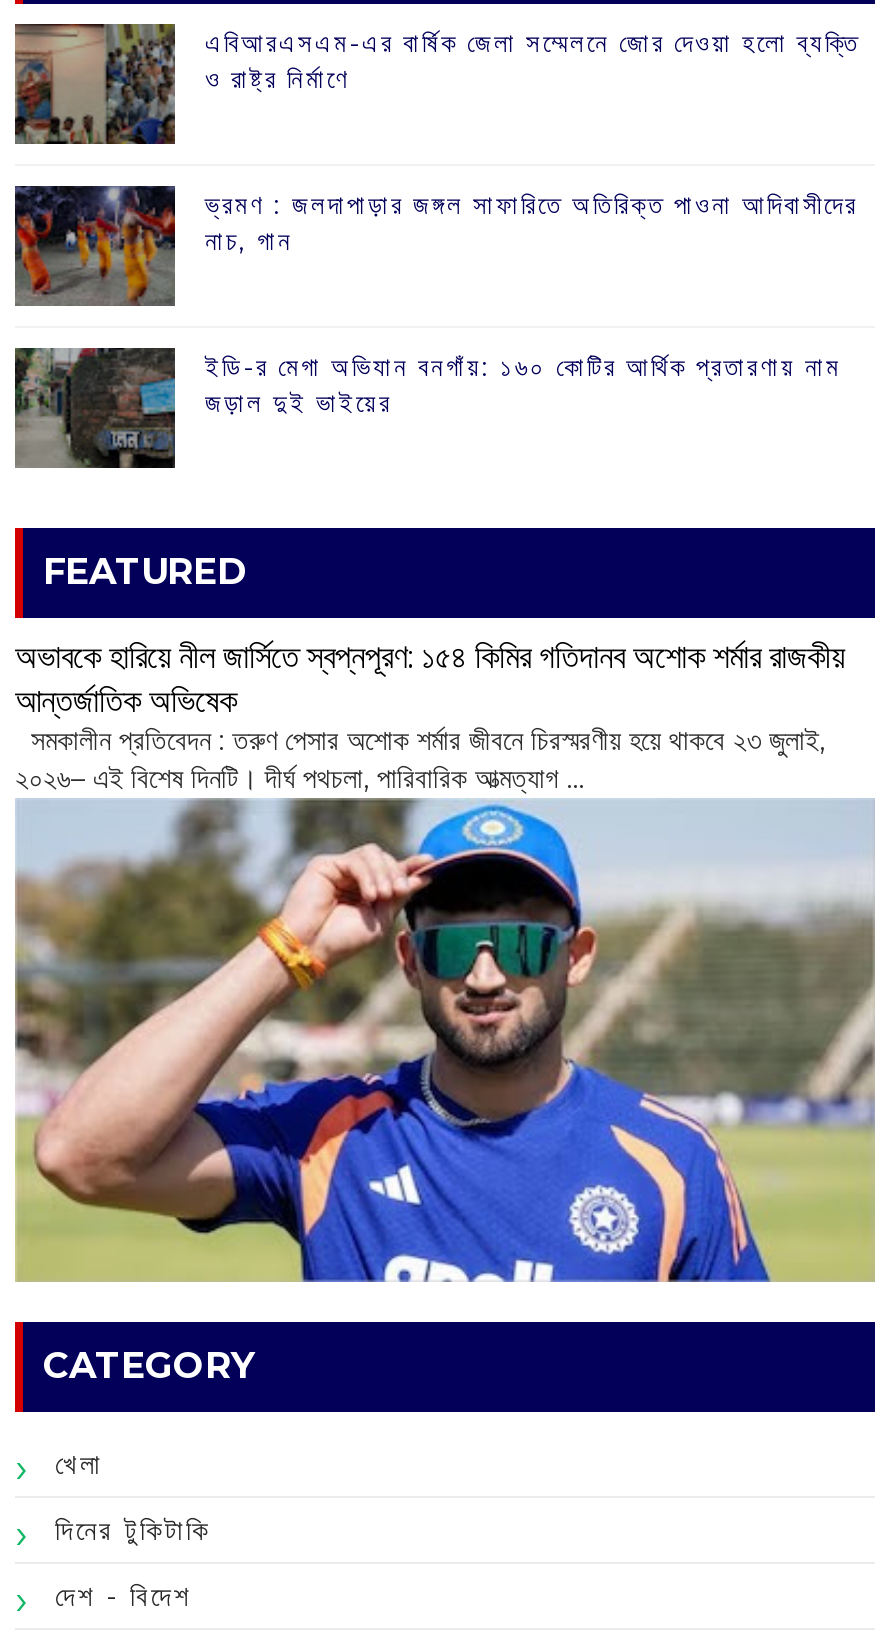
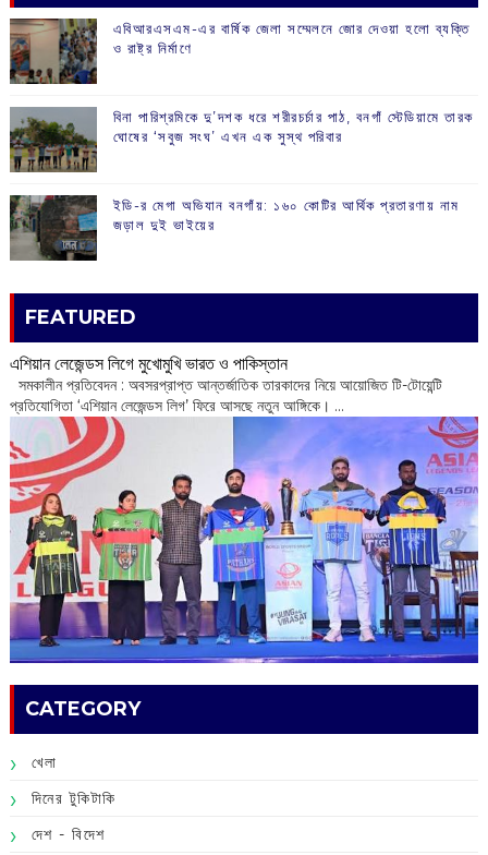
- [image]
- ‌ভ্রমণ : জলদাপাড়ার জঙ্গল সাফারিতে অতিরিক্ত পাওনা আদিবাসীদের
- নাচ, গান
+ [image]
+ বিনা পারিশ্রমিকে দু’দশক ধরে শরীরচর্চার পাঠ, বনগাঁ স্টেডিয়ামে তারক
+ ঘোষের ‘সবুজ সংঘ’ এখন এক সুস্থ পরিবার

- অভাবকে হারিয়ে নীল জার্সিতে স্বপ্নপূরণ: ১৫৪ কিমির গতিদানব অশোক শর্মার রাজকীয়
- আন্তর্জাতিক অভিষেক
- ‌ সমকালীন প্রতিবেদন : তরুণ পেসার অশোক শর্মার জীবনে চিরস্মরণীয় হয়ে থাকবে ২৩ জুলাই,
- ২০২৬– এই বিশেষ দিনটি। দীর্ঘ পথচলা, পারিবারিক আত্মত্যাগ ...
+ এশিয়ান লেজেন্ডস লিগে মুখোমুখি ভারত ও পাকিস্তান
+ ‌ সমকালীন প্রতিবেদন : অবসরপ্রাপ্ত আন্তর্জাতিক তারকাদের নিয়ে আয়োজিত টি-টোয়েন্টি
+ প্রতিযোগিতা ‘এশিয়ান লেজেন্ডস লিগ’ ফিরে আসছে নতুন আঙ্গিকে। ...

- [image]
+ [image]
